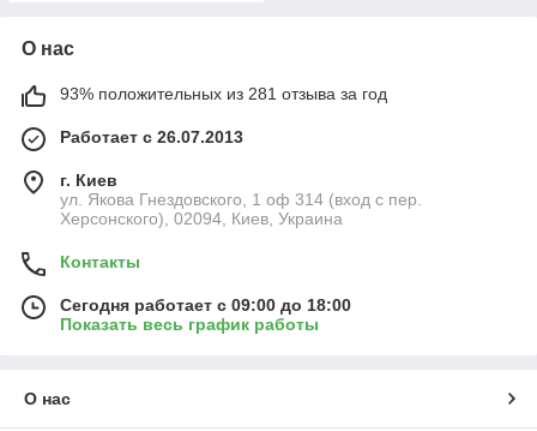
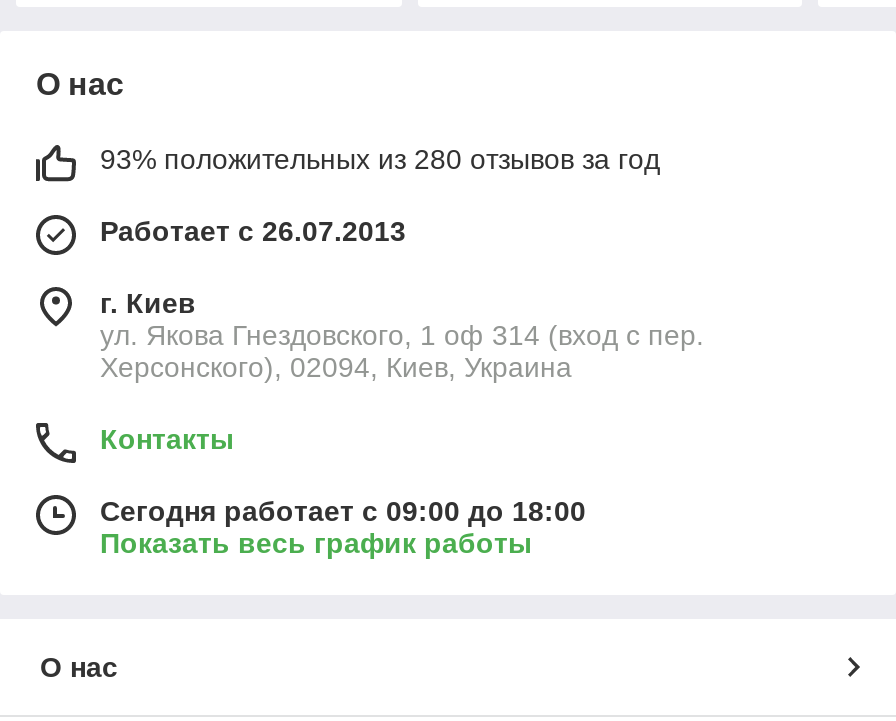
- 93% положительных из 281 отзыва за год
+ 93% положительных из 280 отзывов за год
